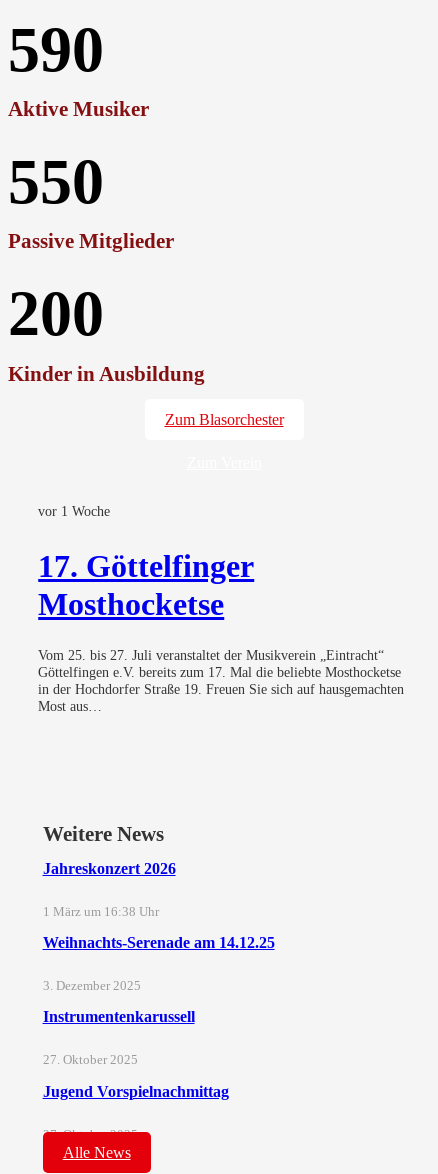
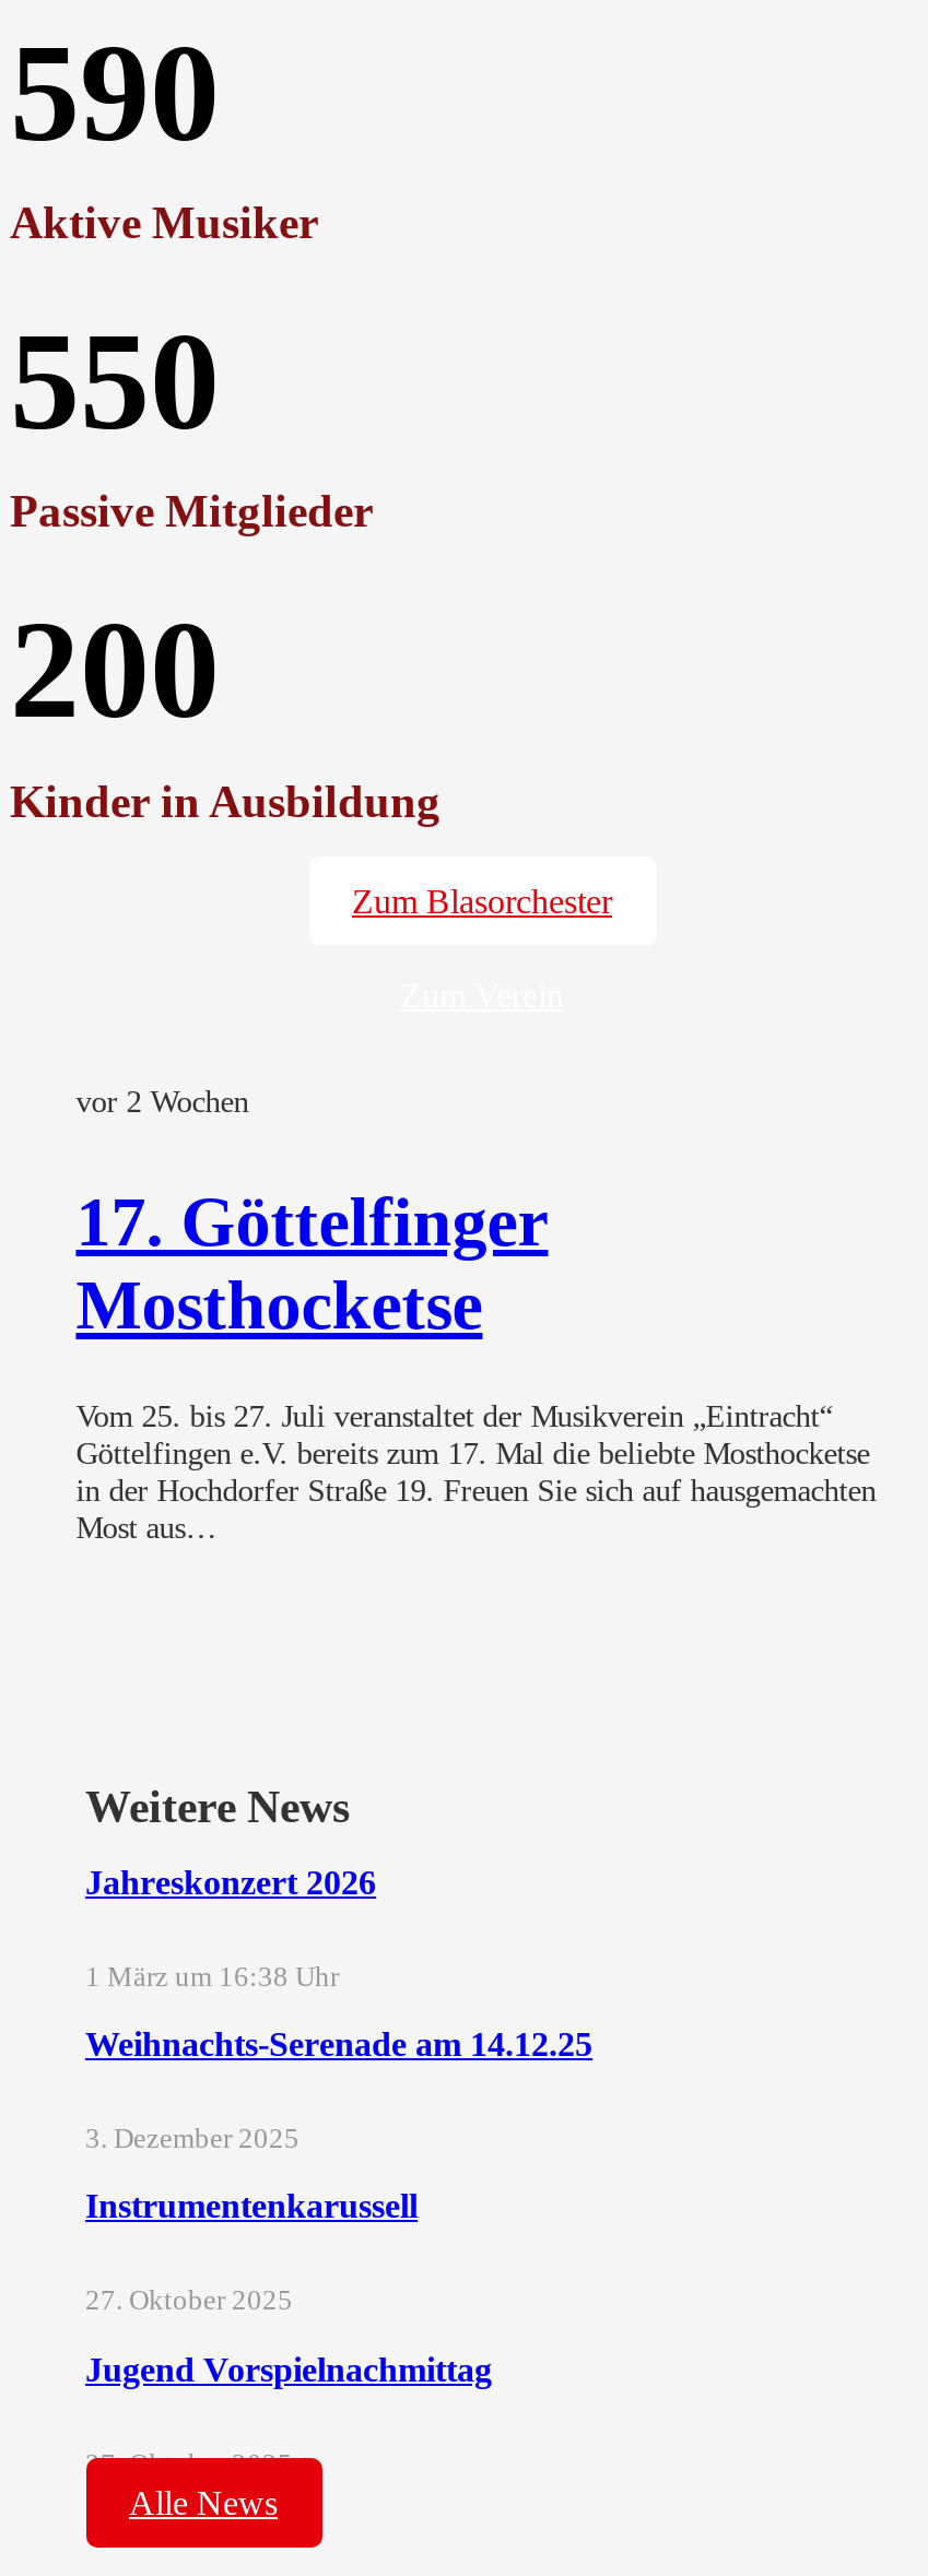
- vor 1 Woche
+ vor 2 Wochen
